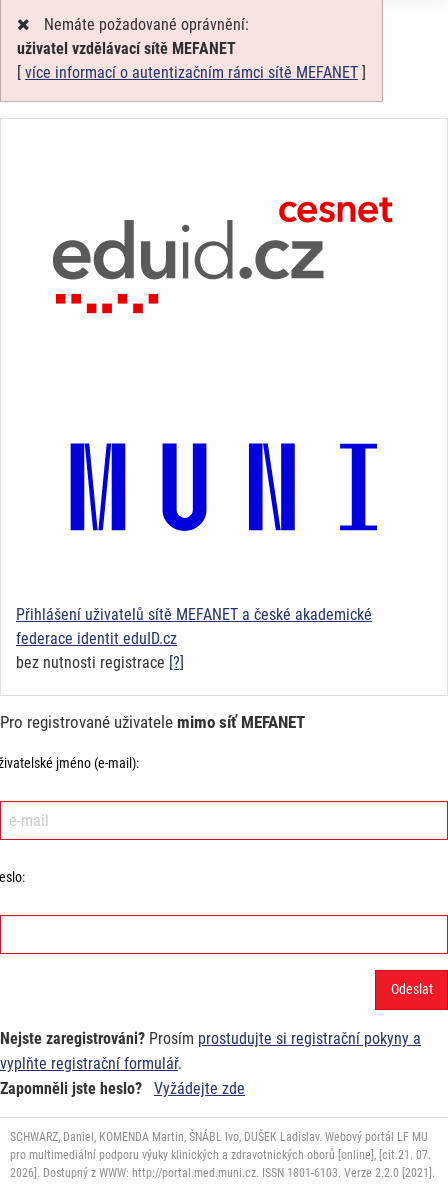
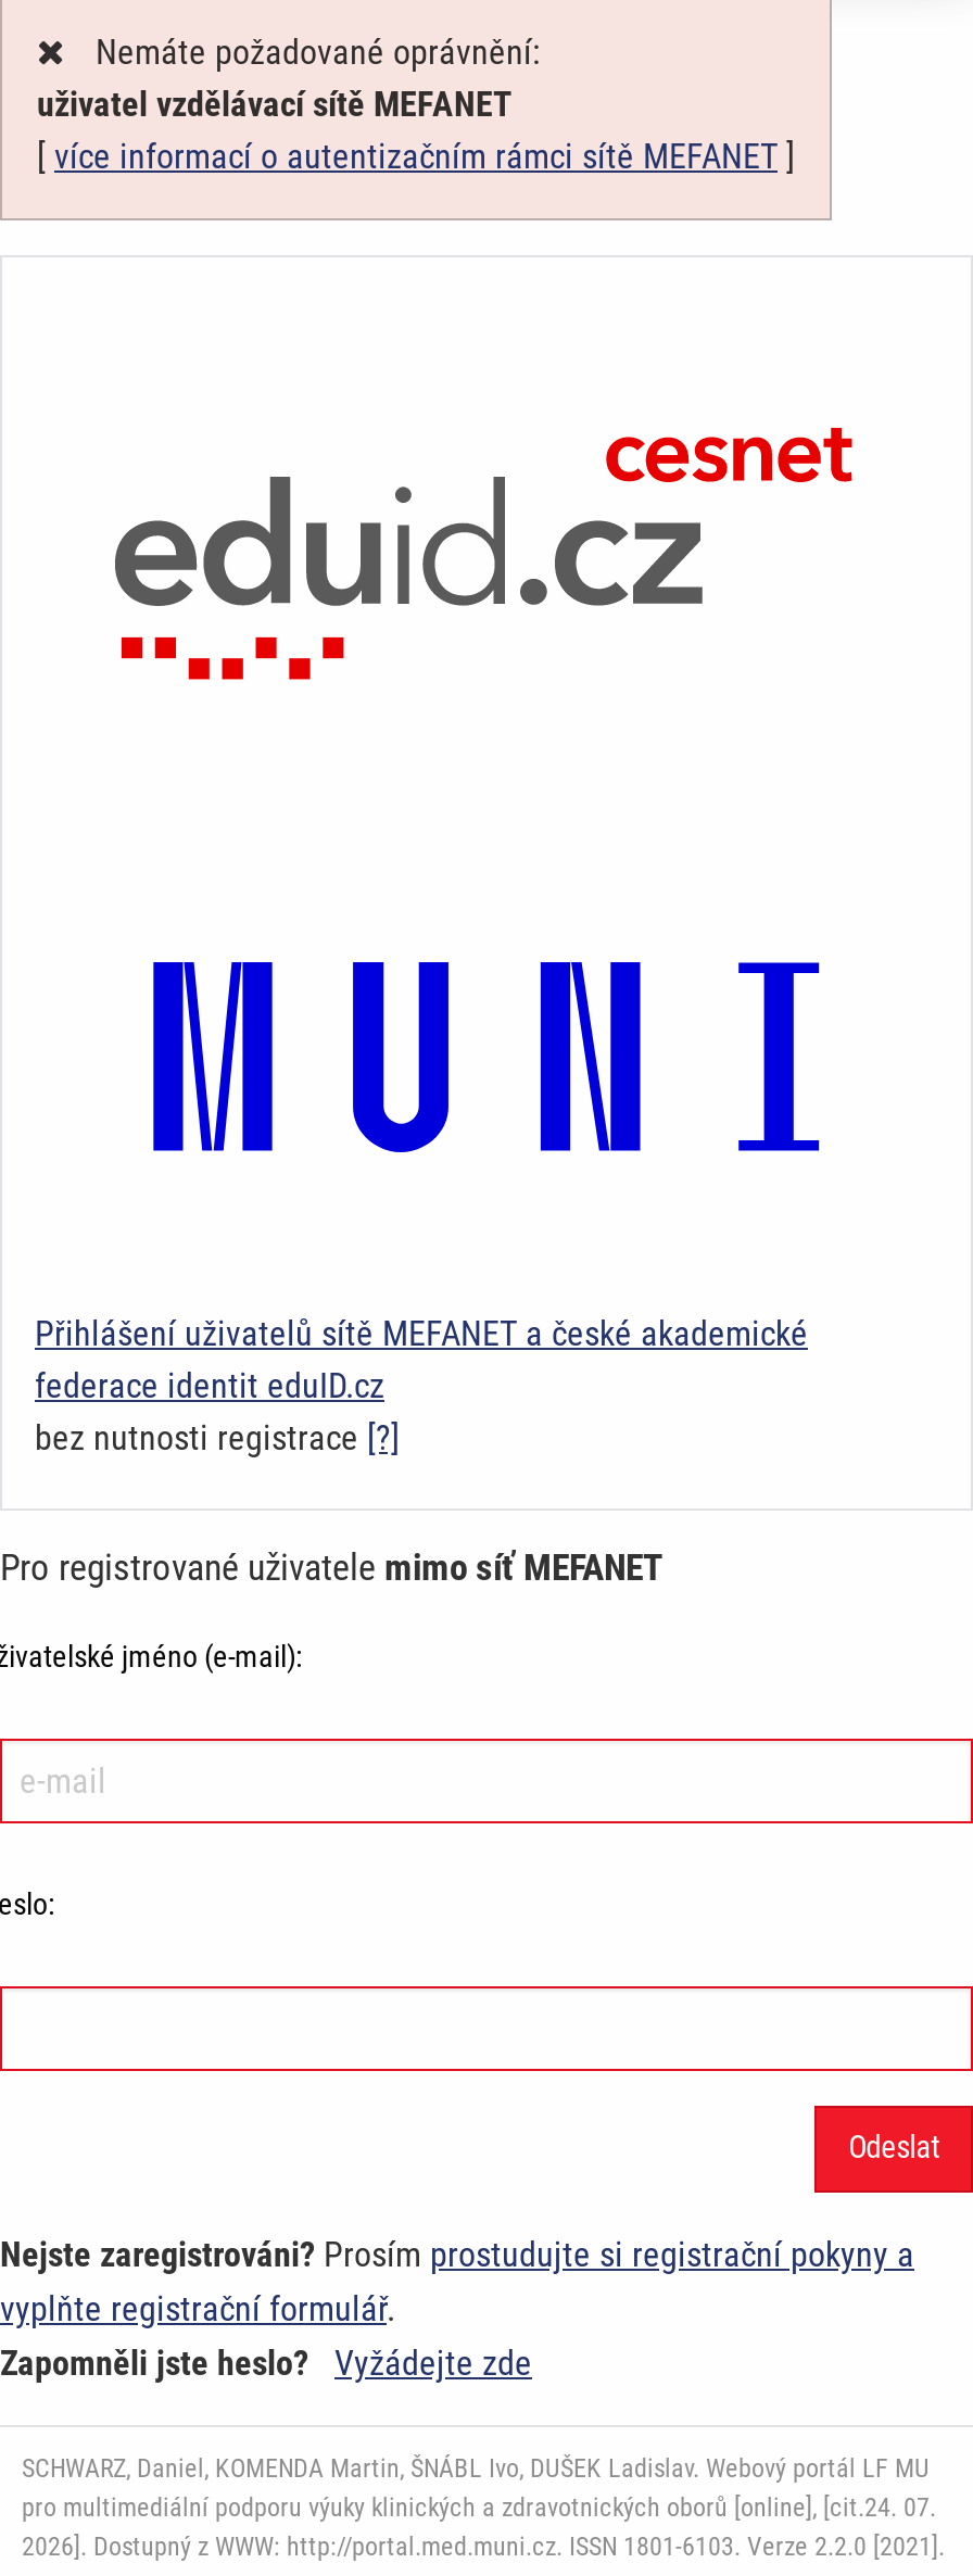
- pro multimediální podporu výuky klinických a zdravotnických oborů [online], [cit.21. 07.
+ pro multimediální podporu výuky klinických a zdravotnických oborů [online], [cit.24. 07.
